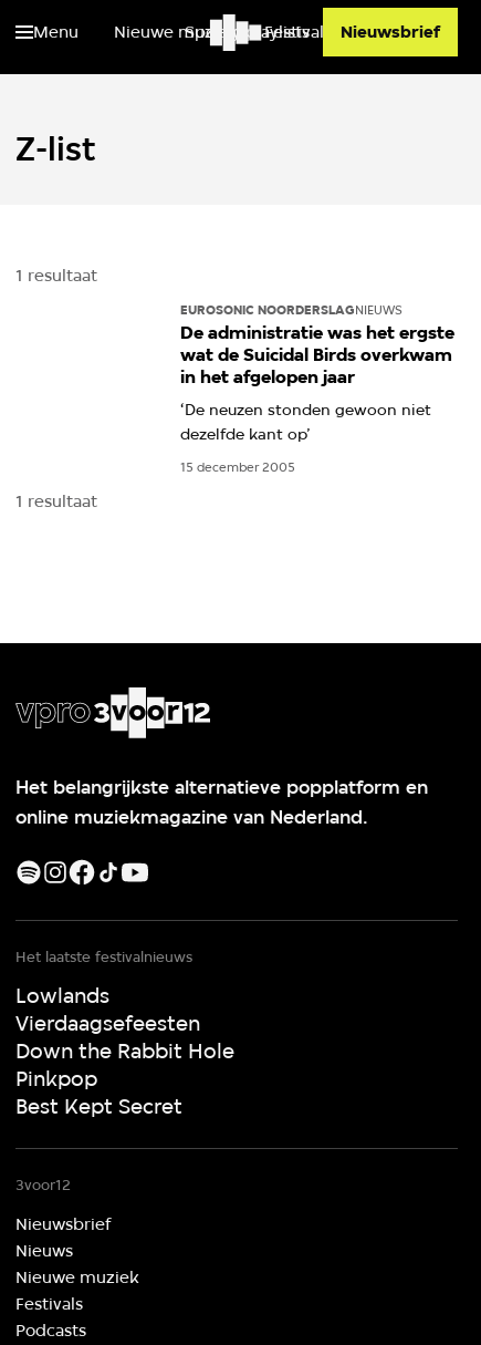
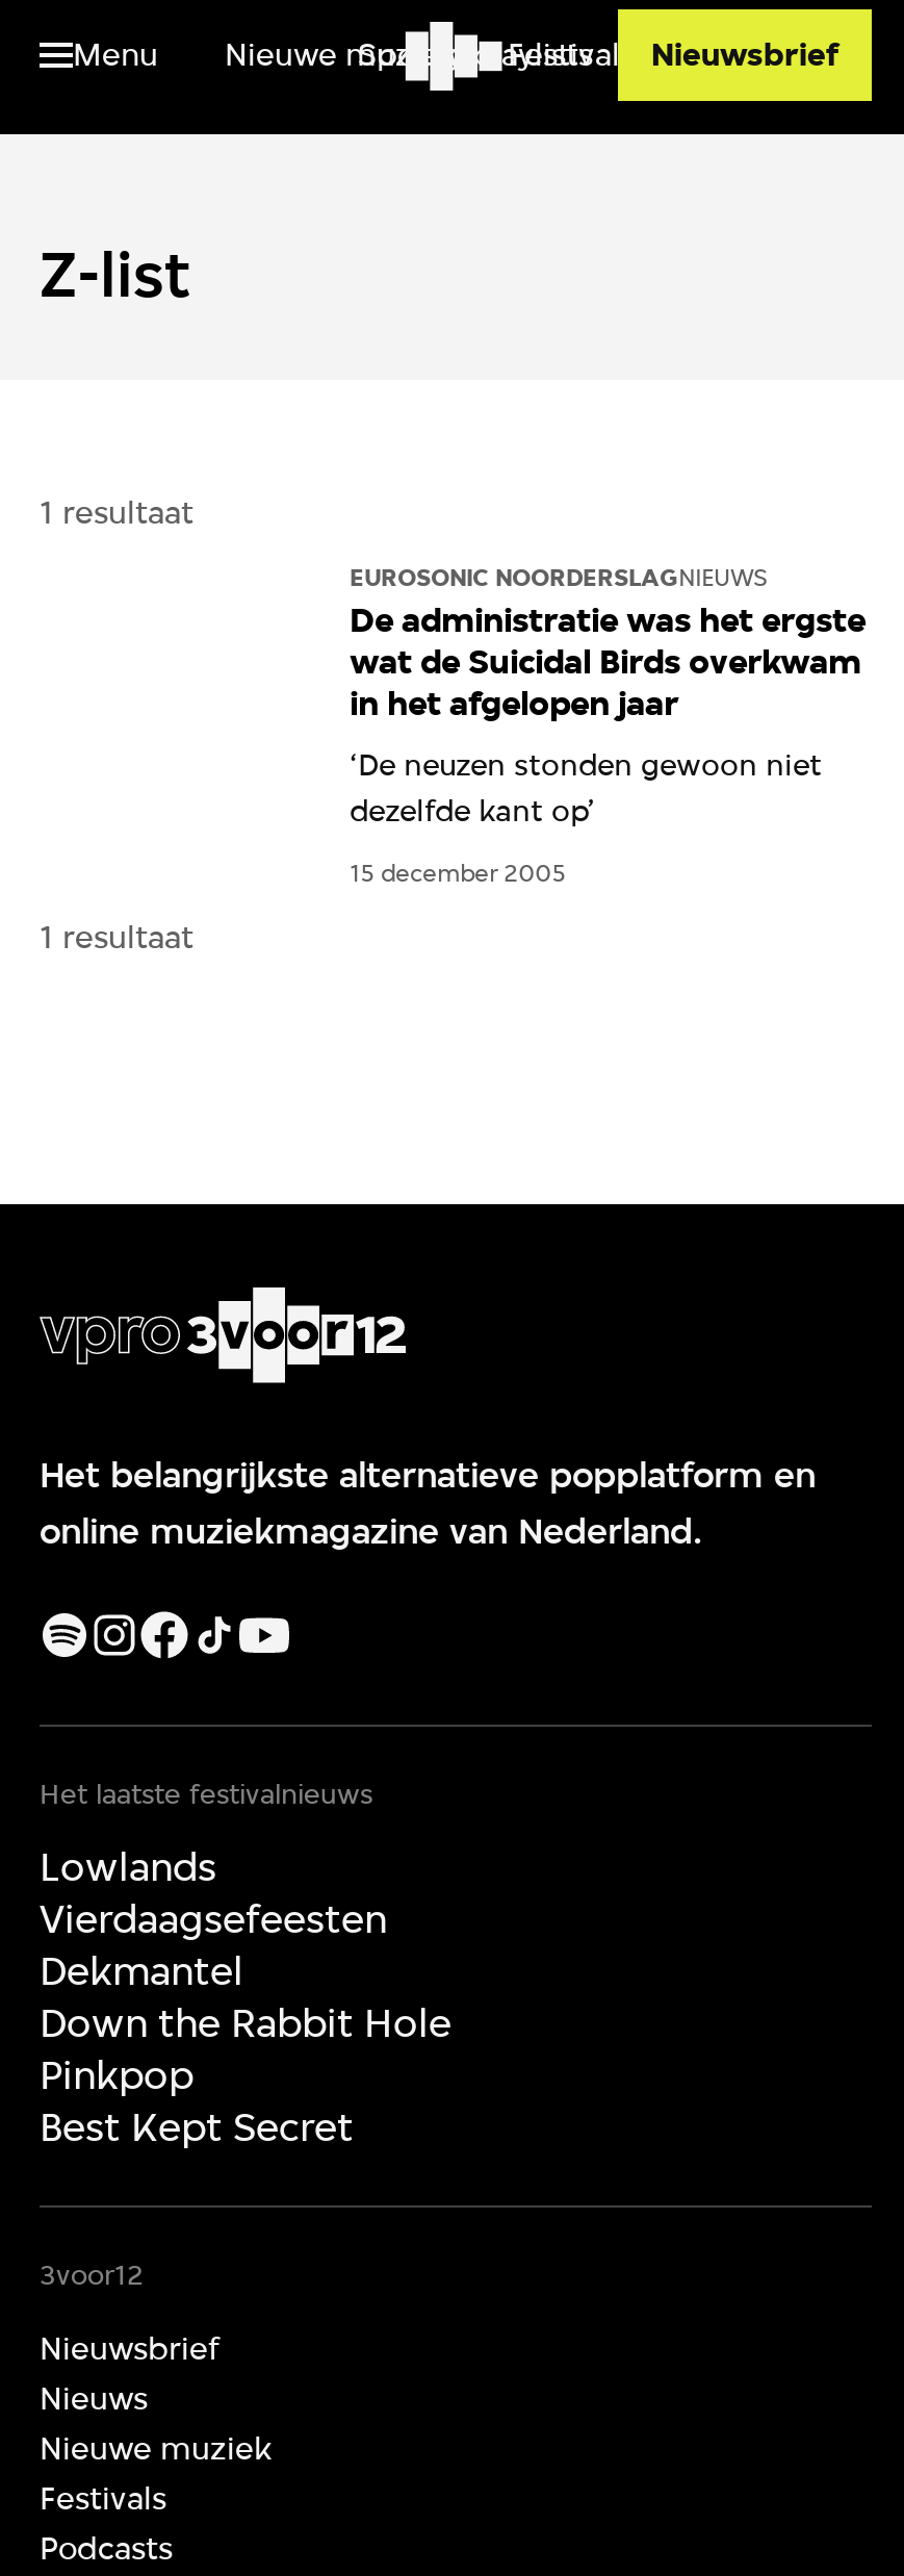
+ Dekmantel
